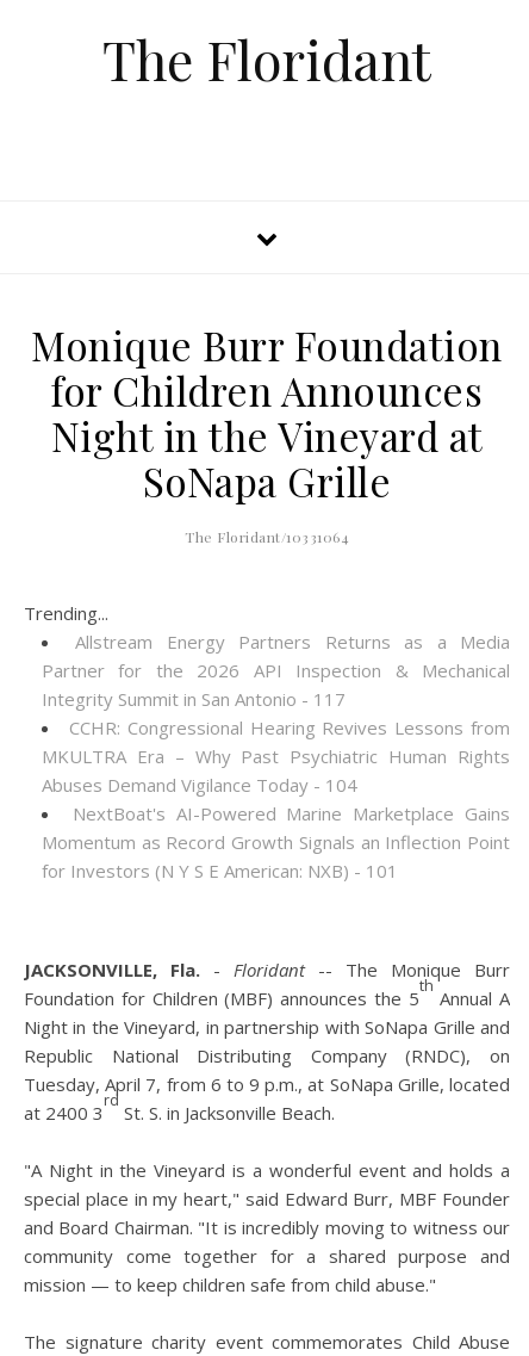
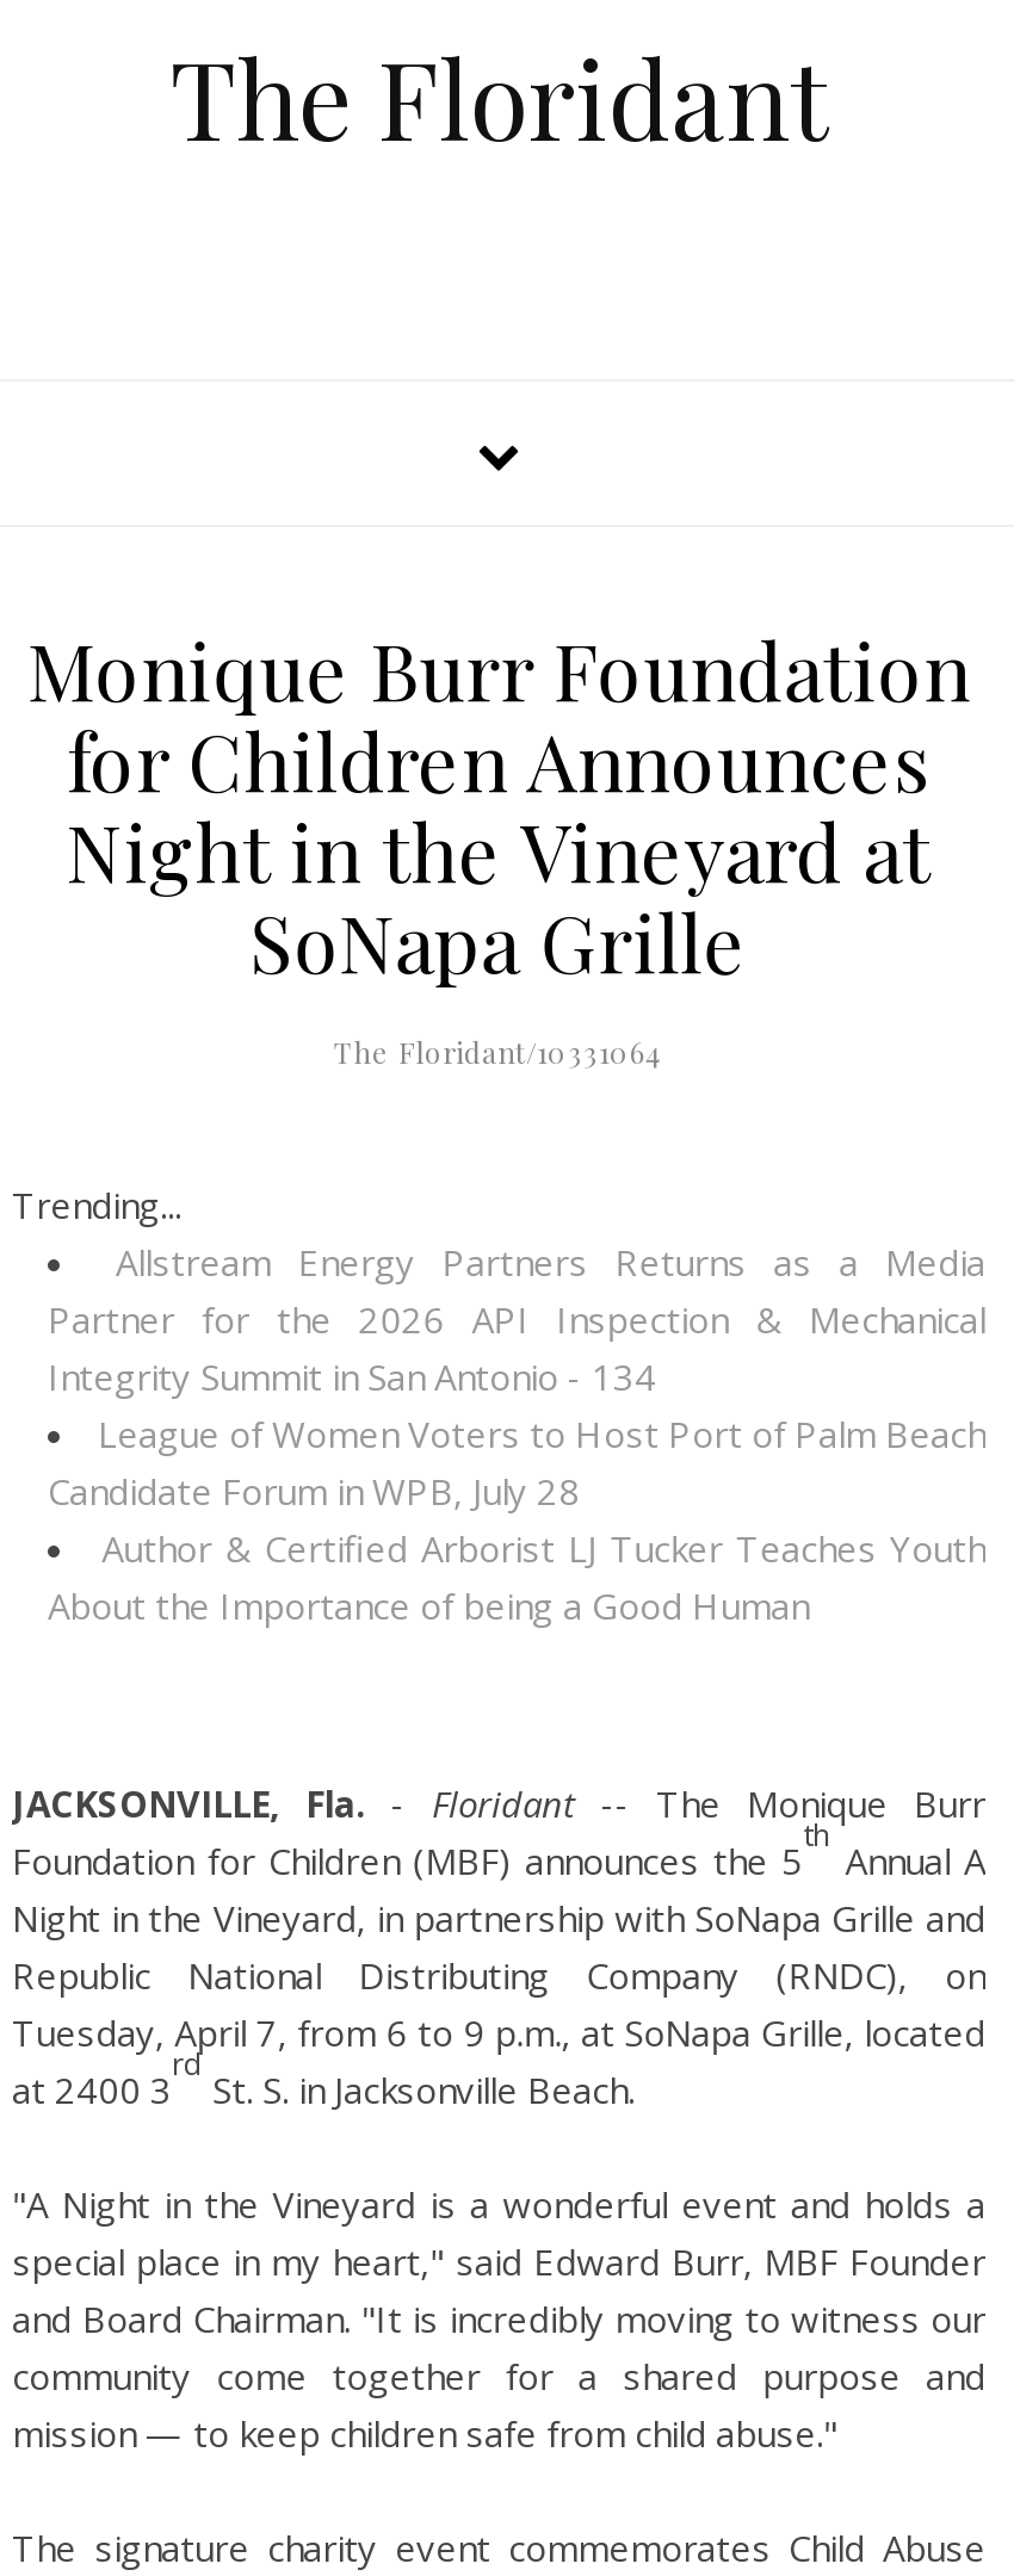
- Integrity Summit in San Antonio - 117
- CCHR: Congressional Hearing Revives Lessons from
- MKULTRA Era – Why Past Psychiatric Human Rights
- Abuses Demand Vigilance Today - 104
- NextBoat's AI-Powered Marine Marketplace Gains
- Momentum as Record Growth Signals an Inflection Point
- for Investors (N Y S E American: NXB) - 101
+ Integrity Summit in San Antonio - 134
+ League of Women Voters to Host Port of Palm Beach
+ Candidate Forum in WPB, July 28
+ Author & Certified Arborist LJ Tucker Teaches Youth
+ About the Importance of being a Good Human
